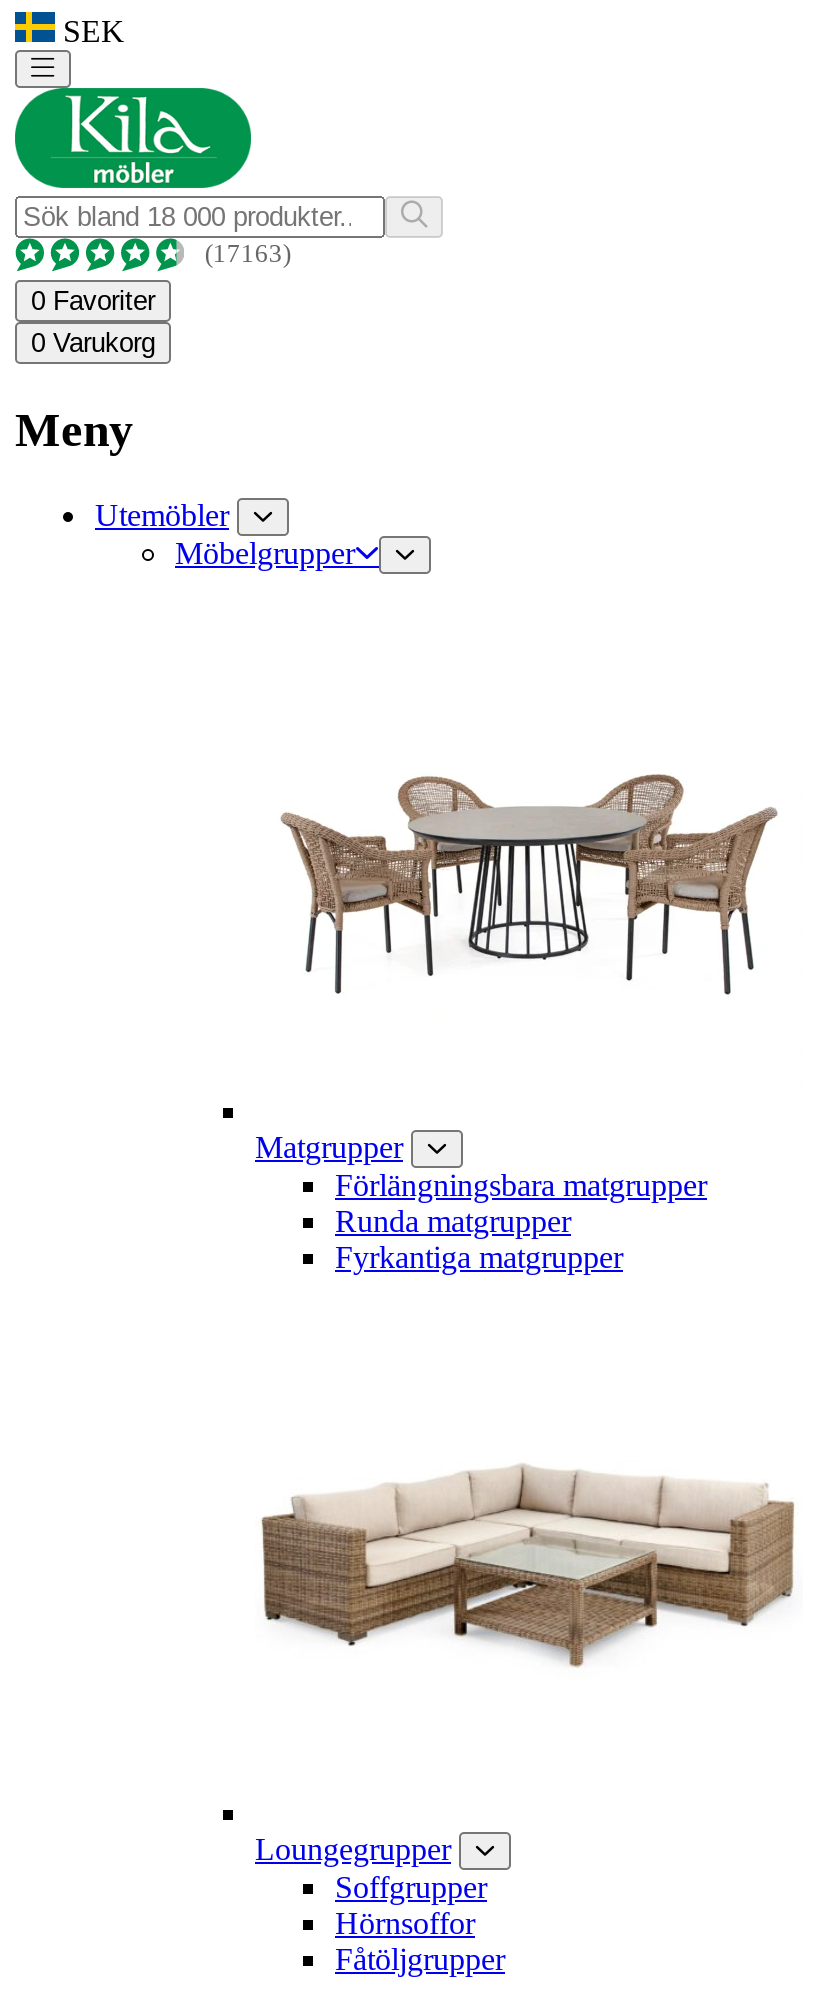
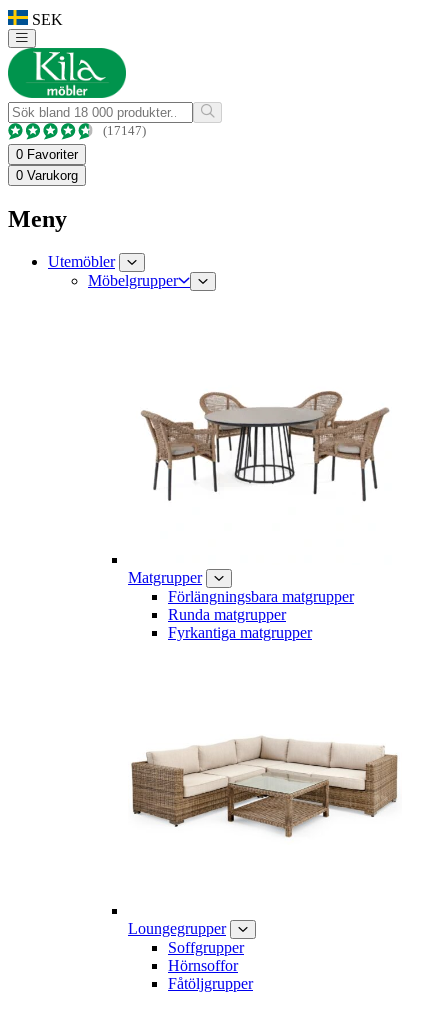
- (17163)
+ (17147)
